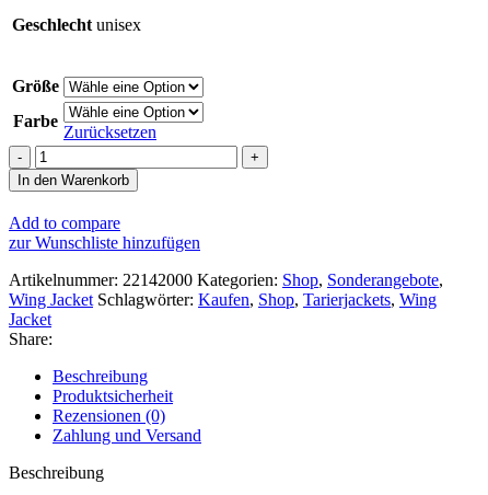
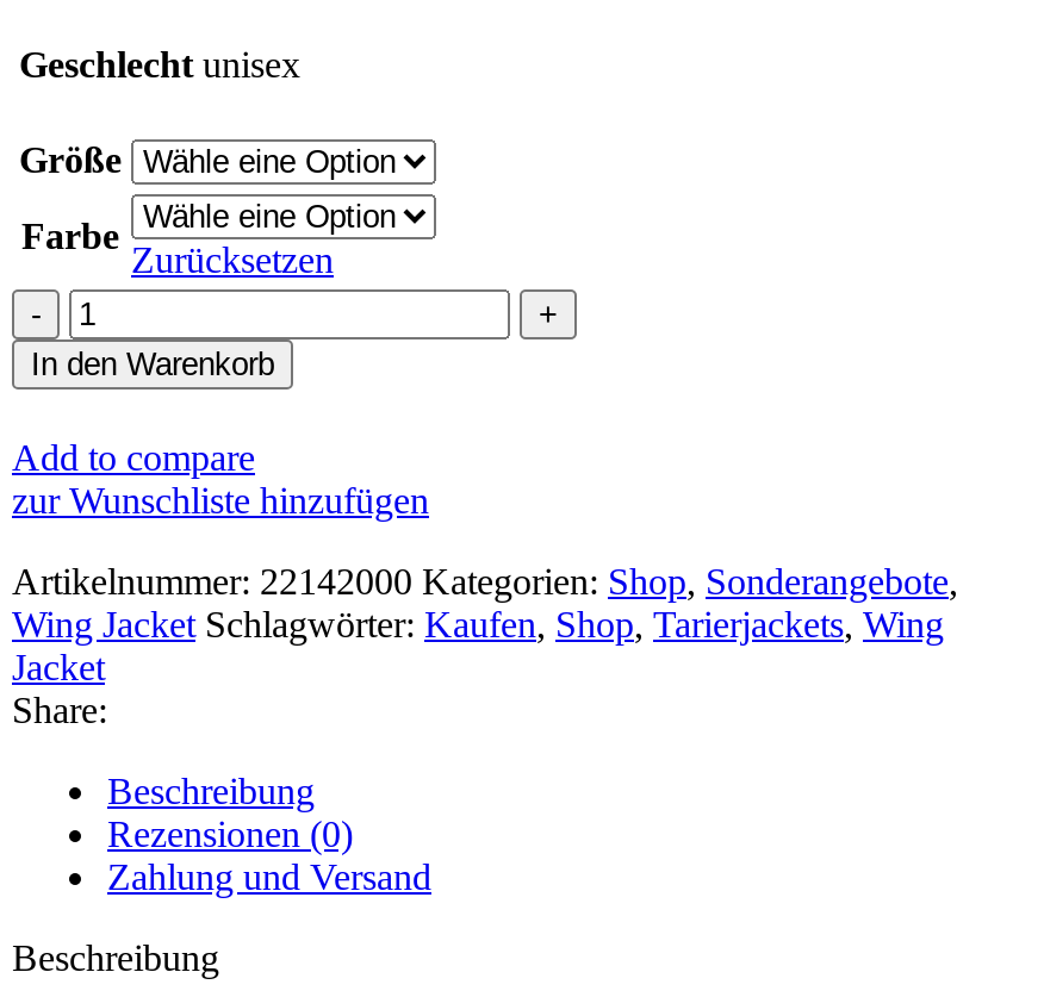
- Produktsicherheit
